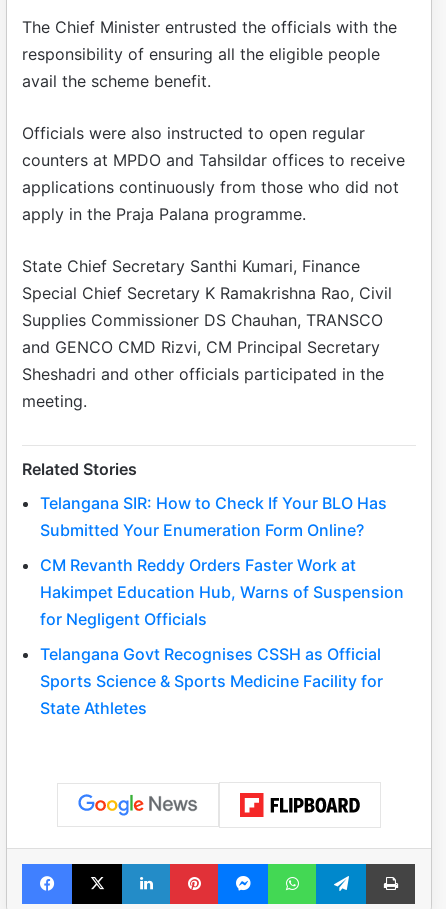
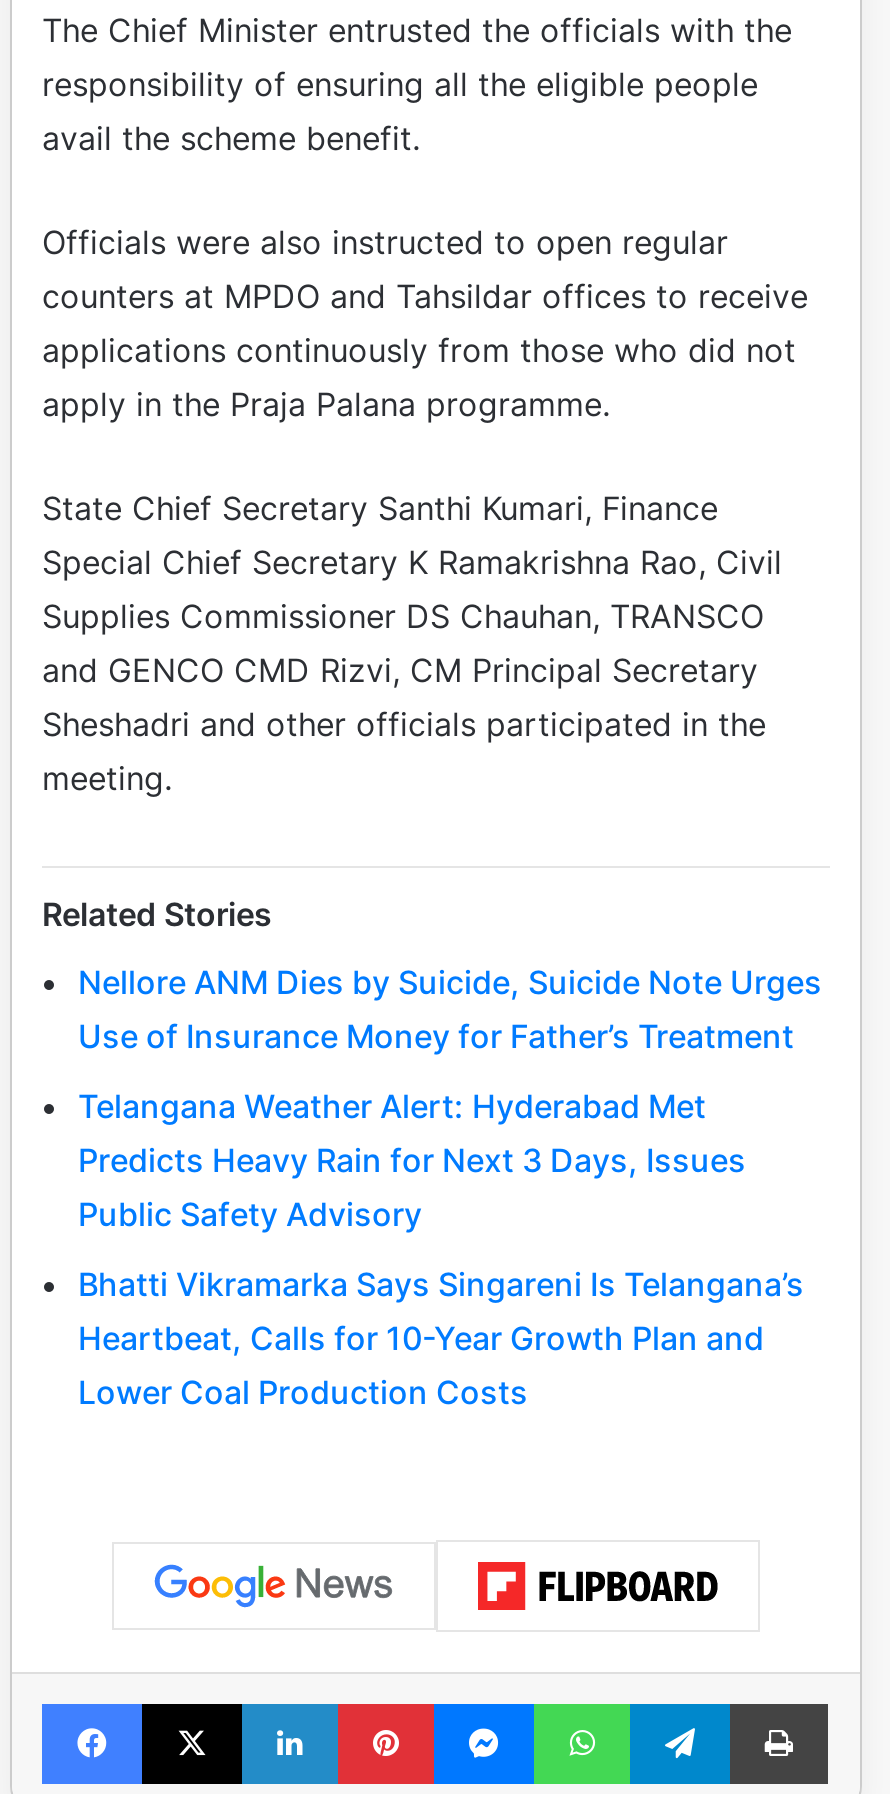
- Telangana SIR: How to Check If Your BLO Has
- Submitted Your Enumeration Form Online?
+ Nellore ANM Dies by Suicide, Suicide Note Urges
+ Use of Insurance Money for Father’s Treatment

- CM Revanth Reddy Orders Faster Work at
- Hakimpet Education Hub, Warns of Suspension
- for Negligent Officials
+ Telangana Weather Alert: Hyderabad Met
+ Predicts Heavy Rain for Next 3 Days, Issues
+ Public Safety Advisory

- Telangana Govt Recognises CSSH as Official
- Sports Science & Sports Medicine Facility for
- State Athletes
+ Bhatti Vikramarka Says Singareni Is Telangana’s
+ Heartbeat, Calls for 10-Year Growth Plan and
+ Lower Coal Production Costs
